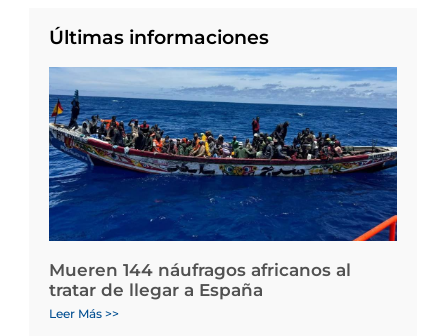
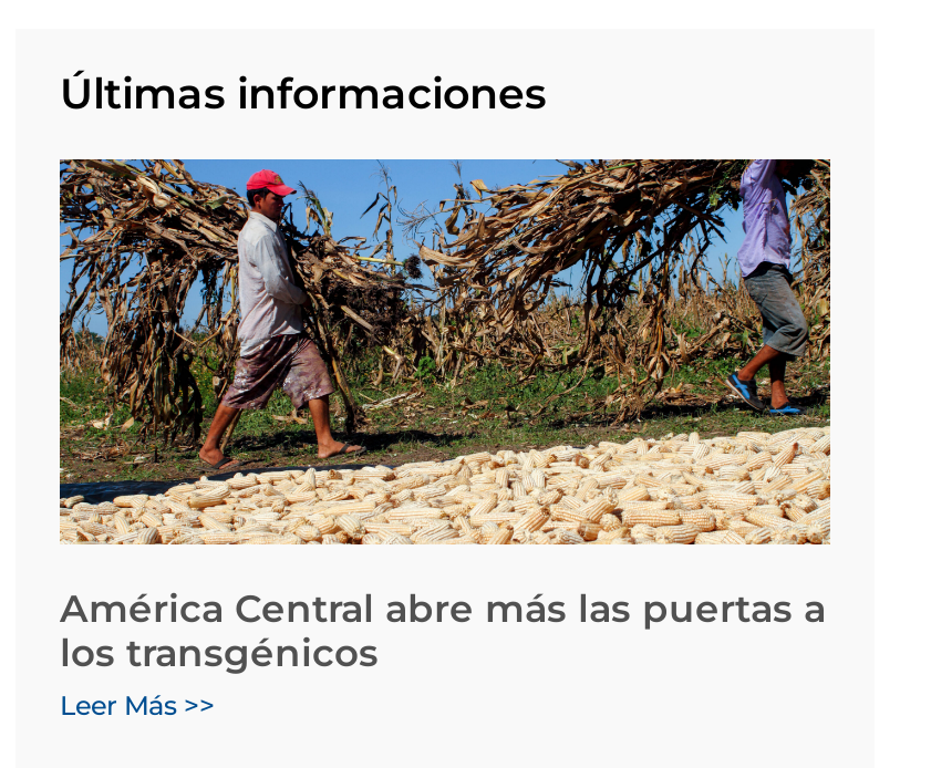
- [image]
- Mueren 144 náufragos africanos al
- tratar de llegar a España
+ [image]
+ América Central abre más las puertas a
+ los transgénicos
